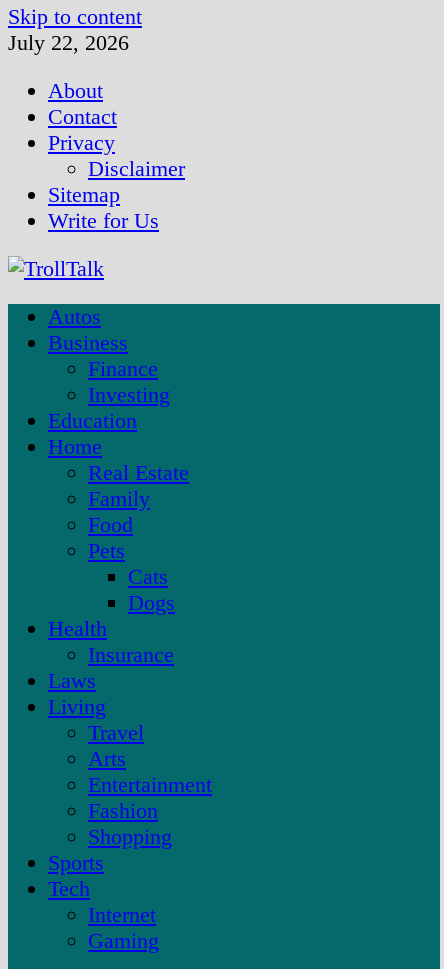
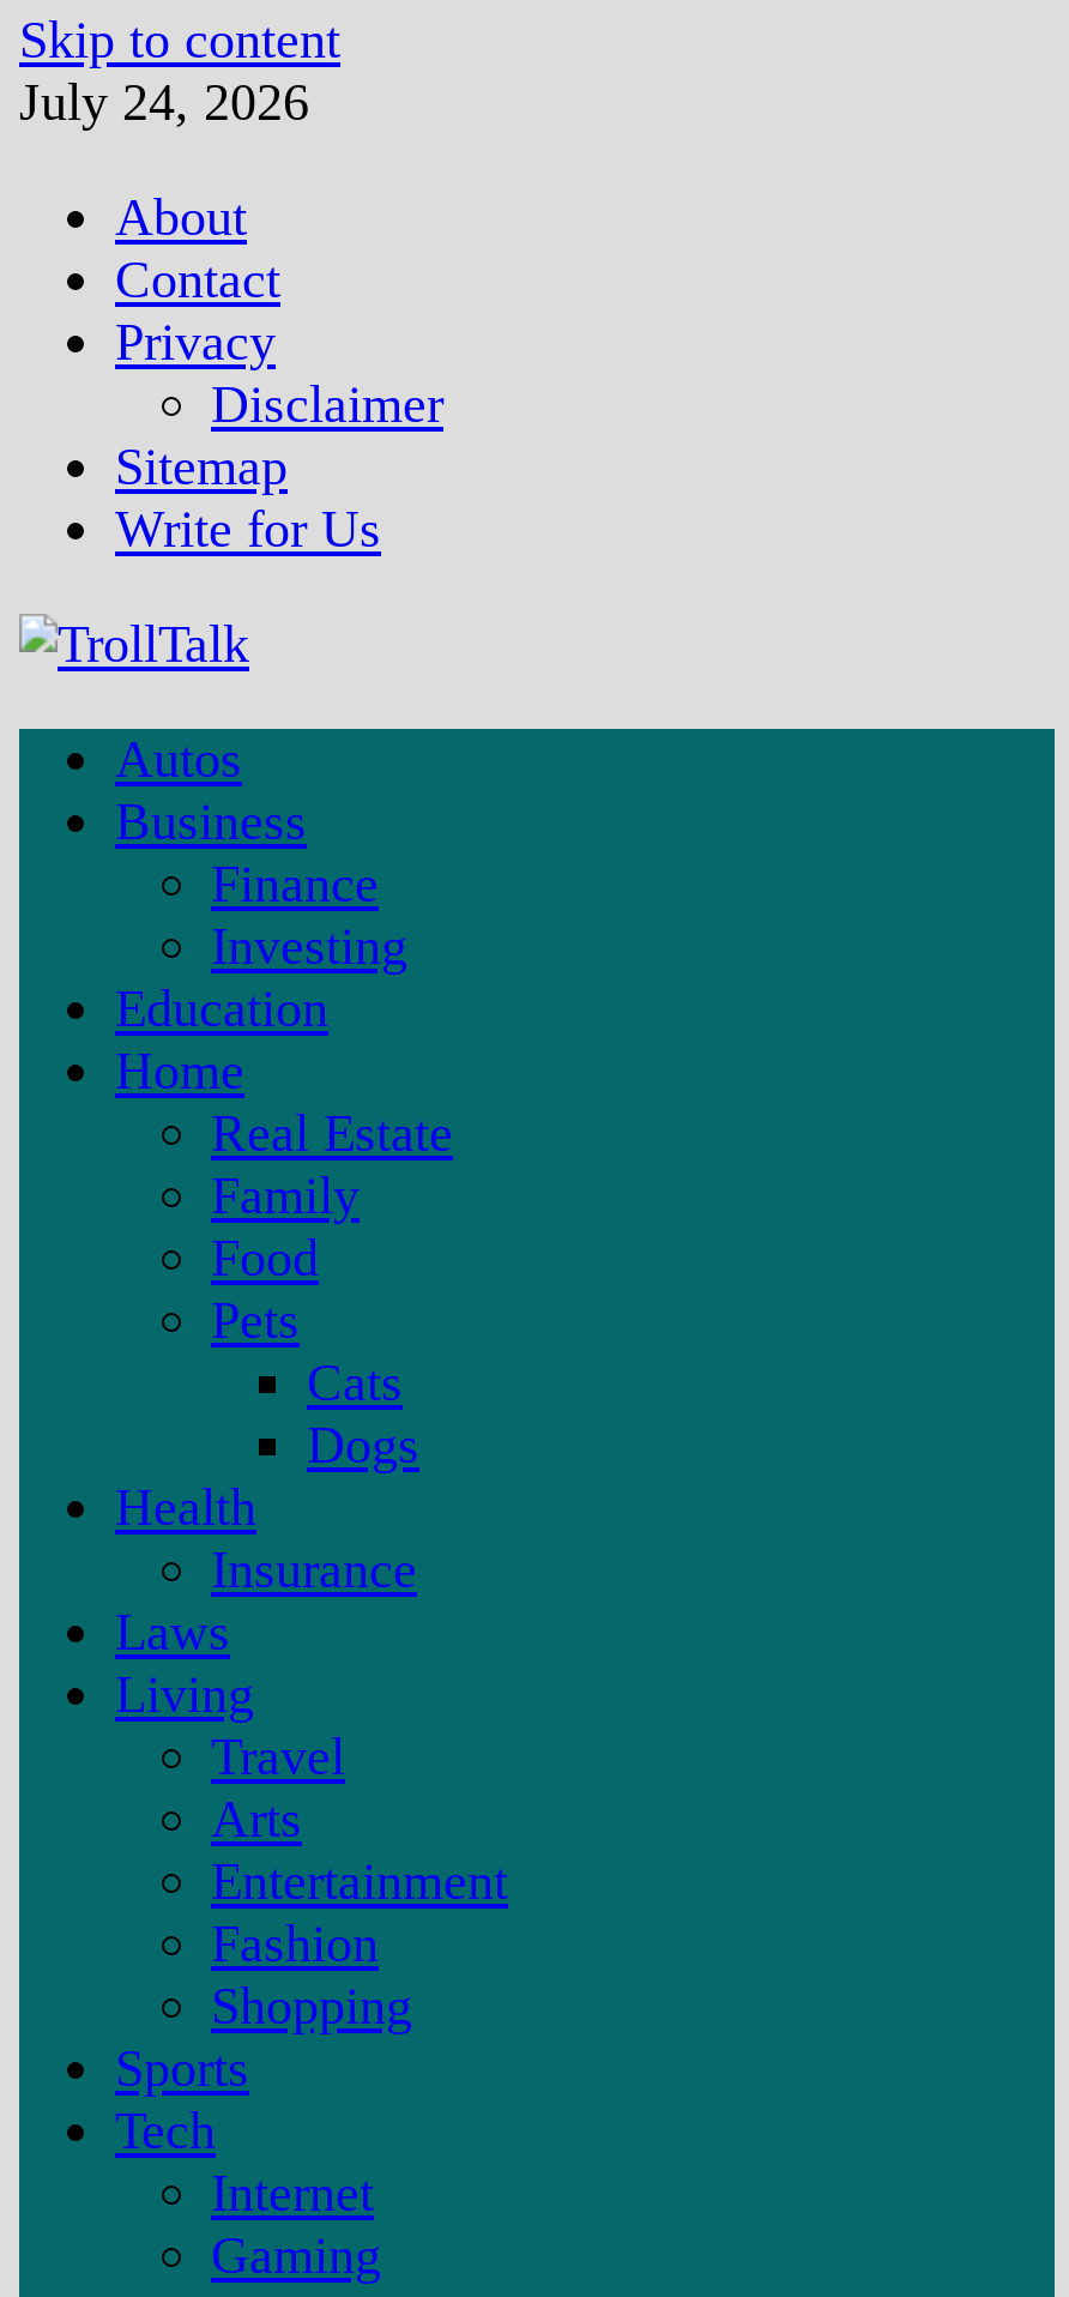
- July 22, 2026
+ July 24, 2026
